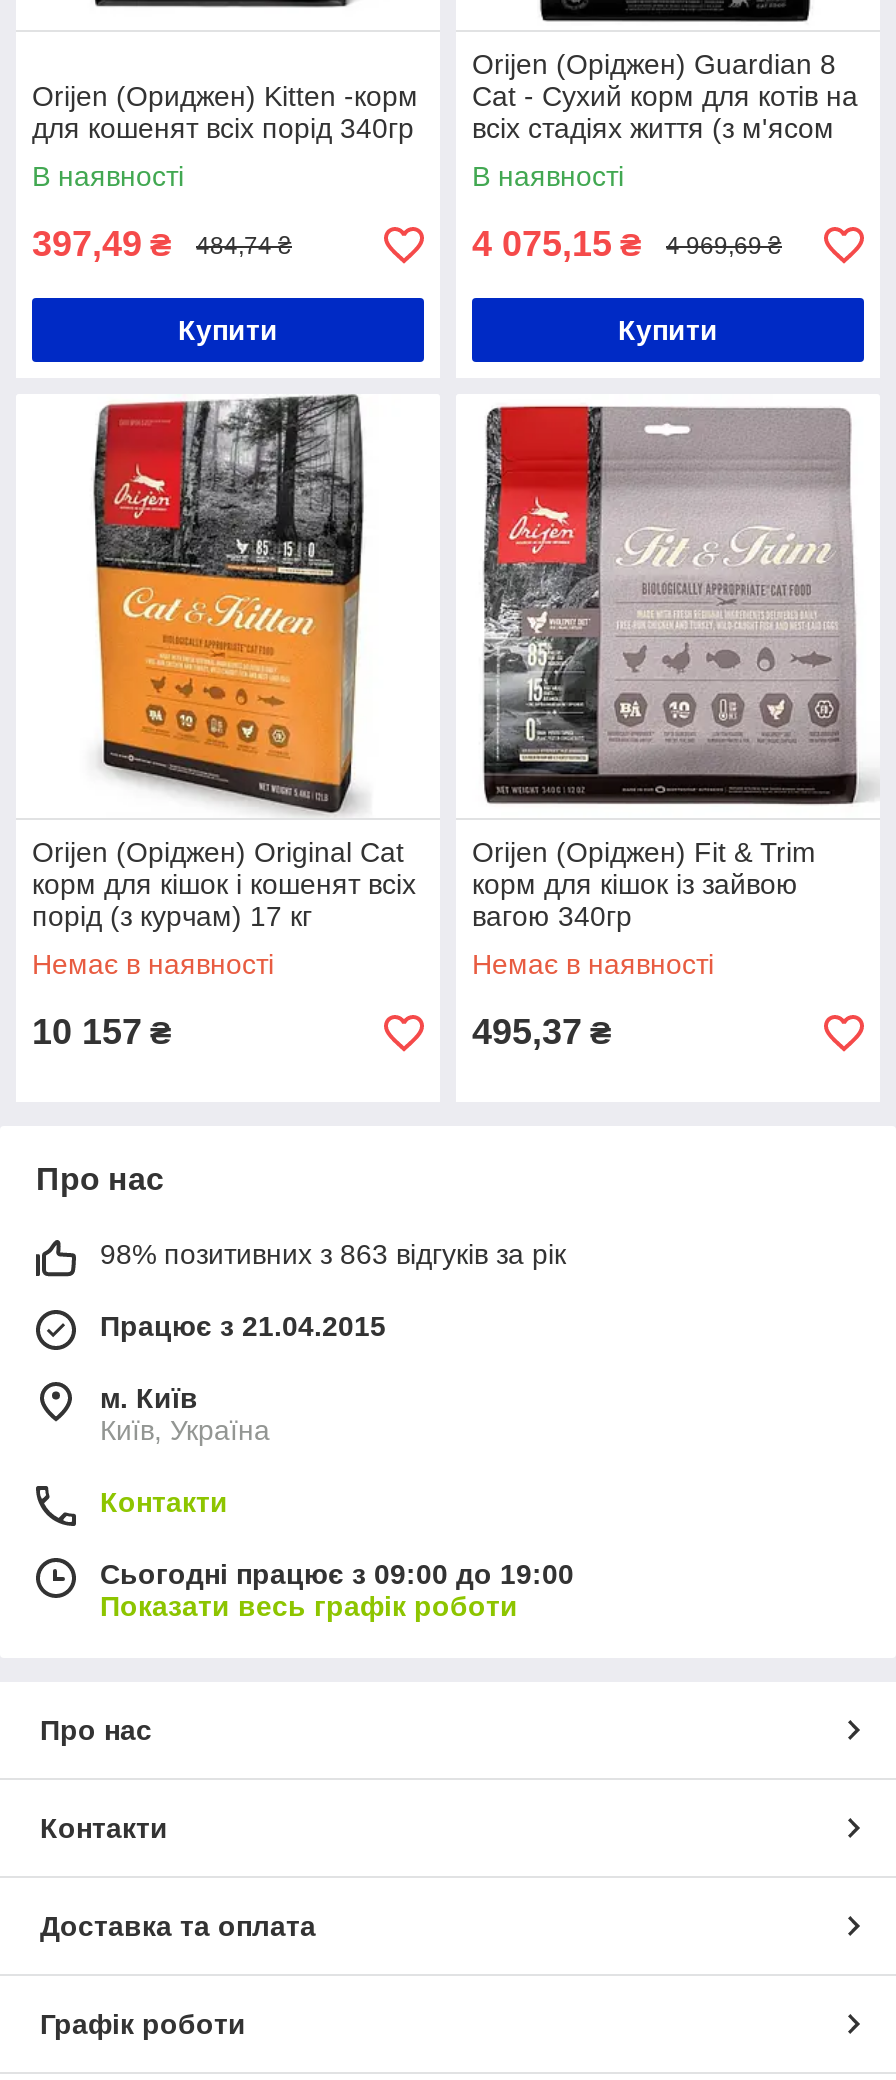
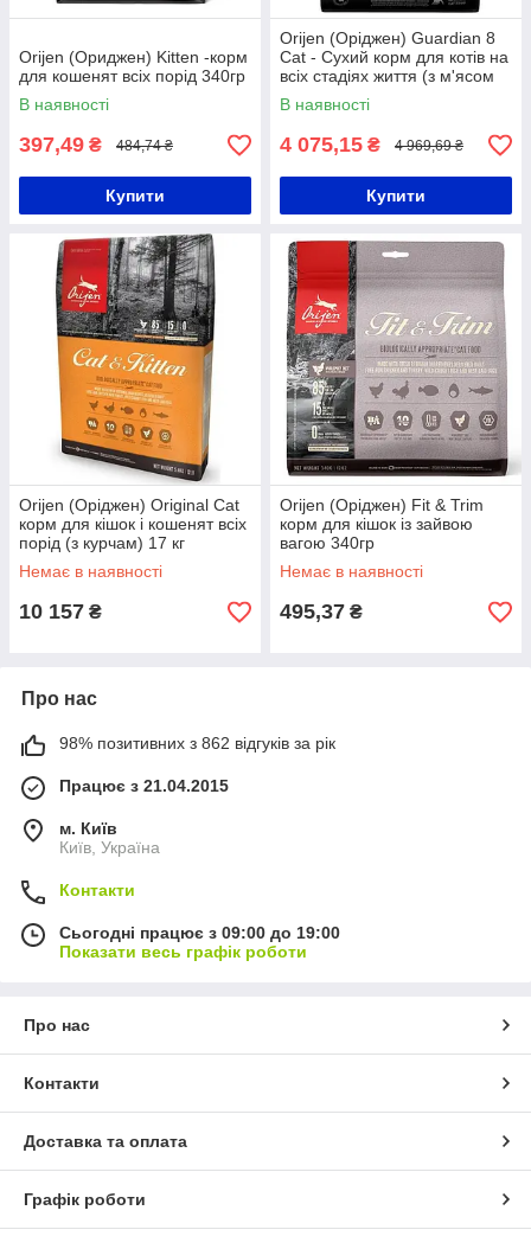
- 98% позитивних з 863 відгуків за рік
+ 98% позитивних з 862 відгуків за рік
